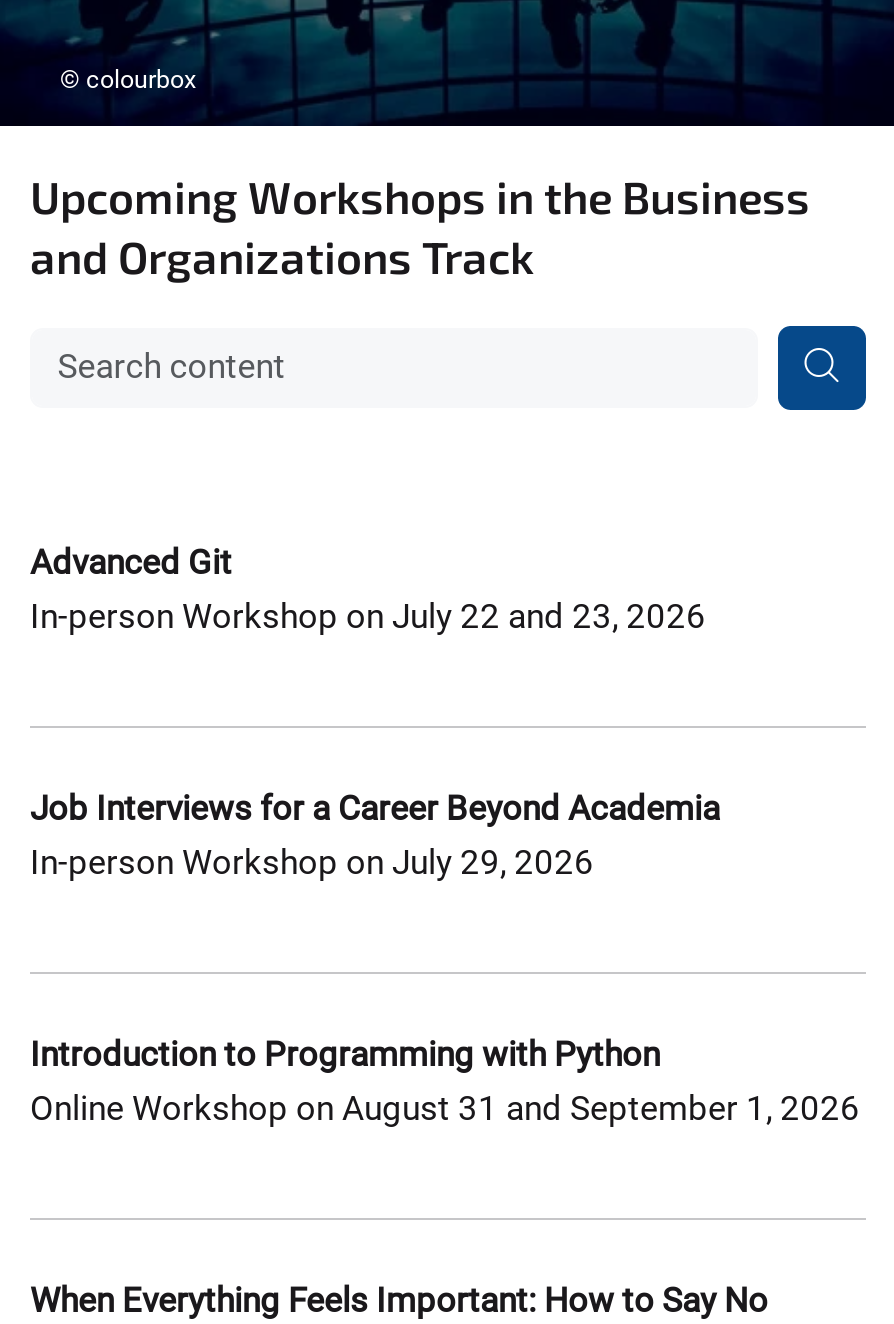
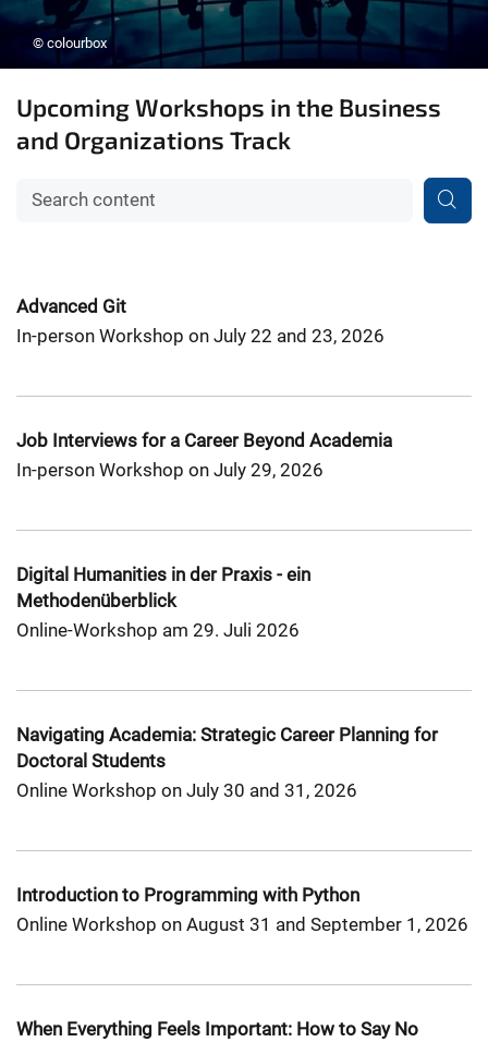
+ Digital Humanities in der Praxis - ein
+ Methodenüberblick
+ Online-Workshop am 29. Juli 2026

+ Navigating Academia: Strategic Career Planning for
+ Doctoral Students
+ Online Workshop on July 30 and 31, 2026
